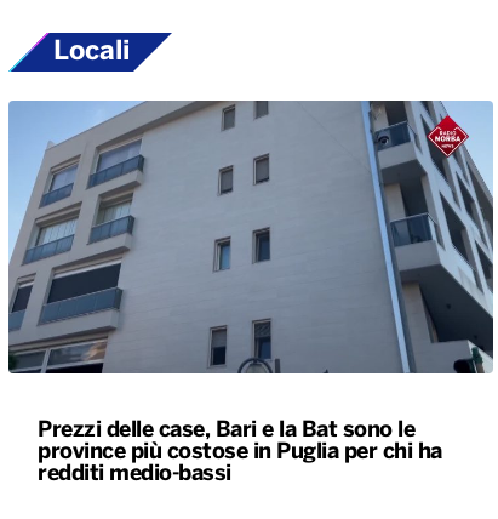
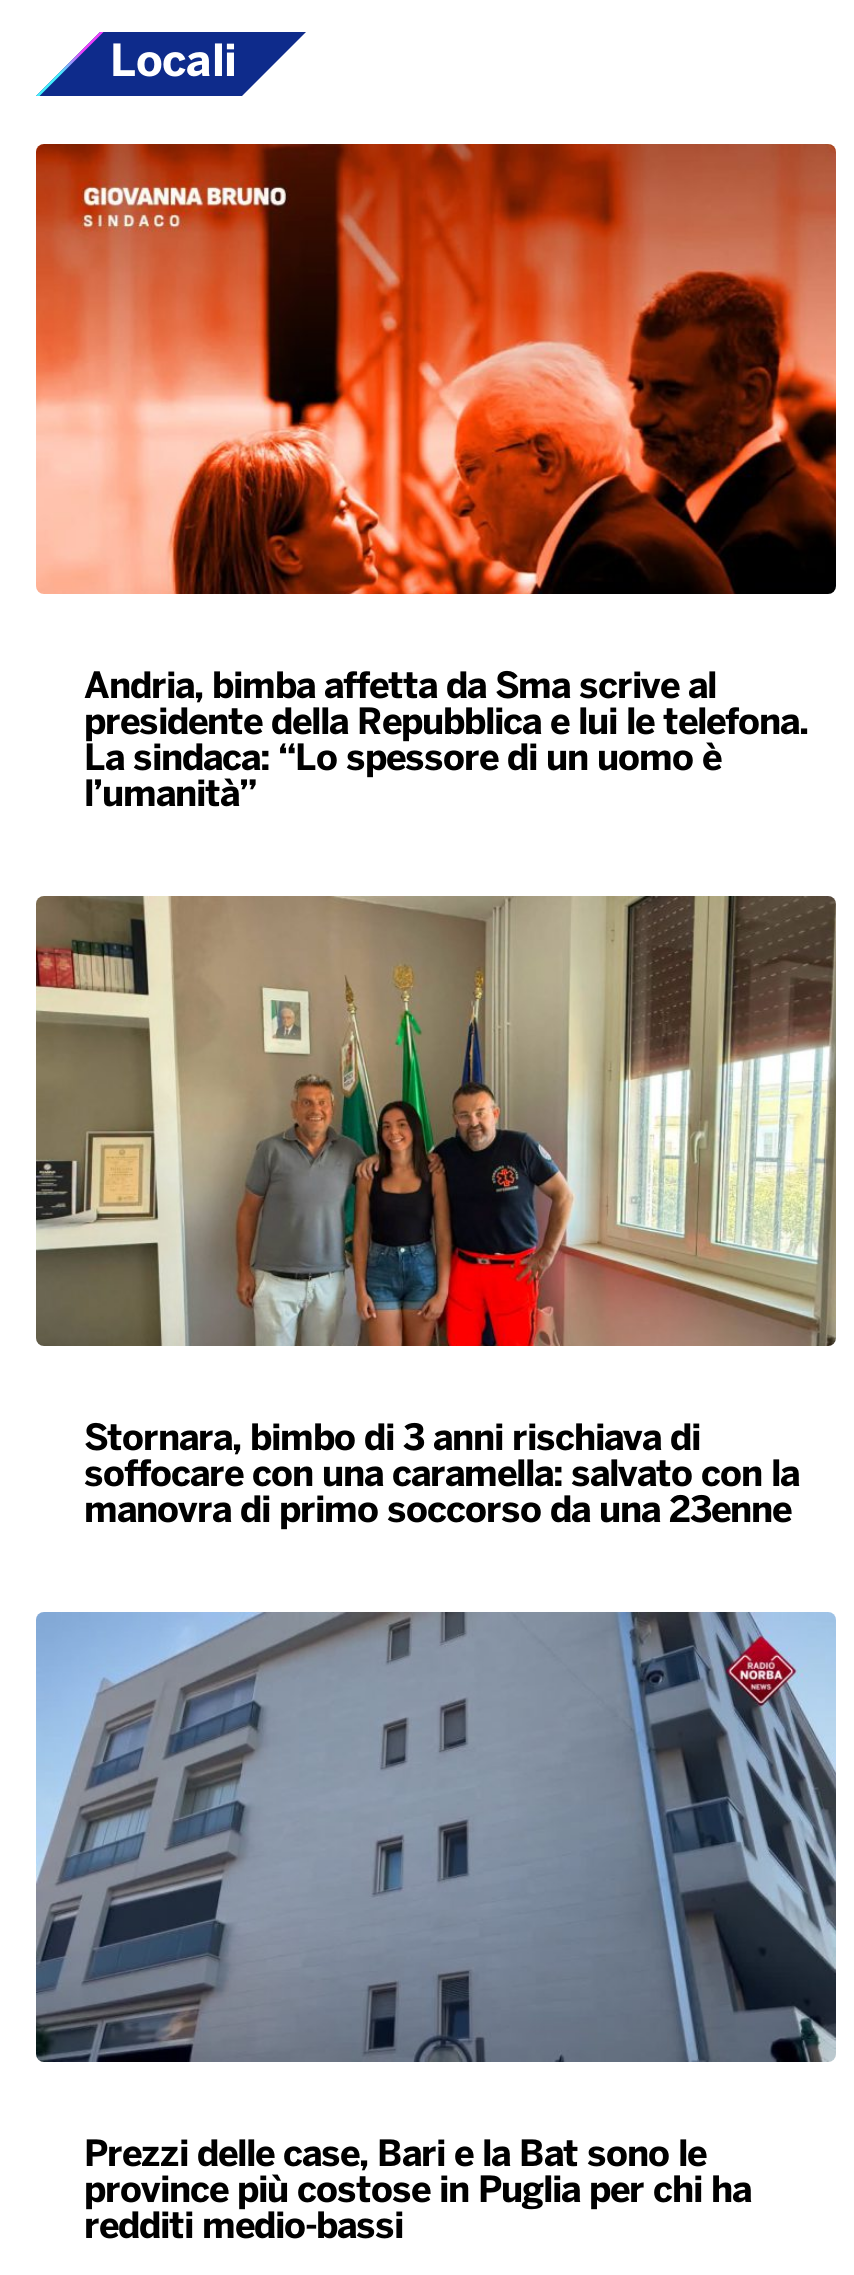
+ [image]
+ Andria, bimba affetta da Sma scrive al
+ presidente della Repubblica e lui le telefona.
+ La sindaca: “Lo spessore di un uomo è
+ l’umanità”

+ [image]
+ Stornara, bimbo di 3 anni rischiava di
+ soffocare con una caramella: salvato con la
+ manovra di primo soccorso da una 23enne
